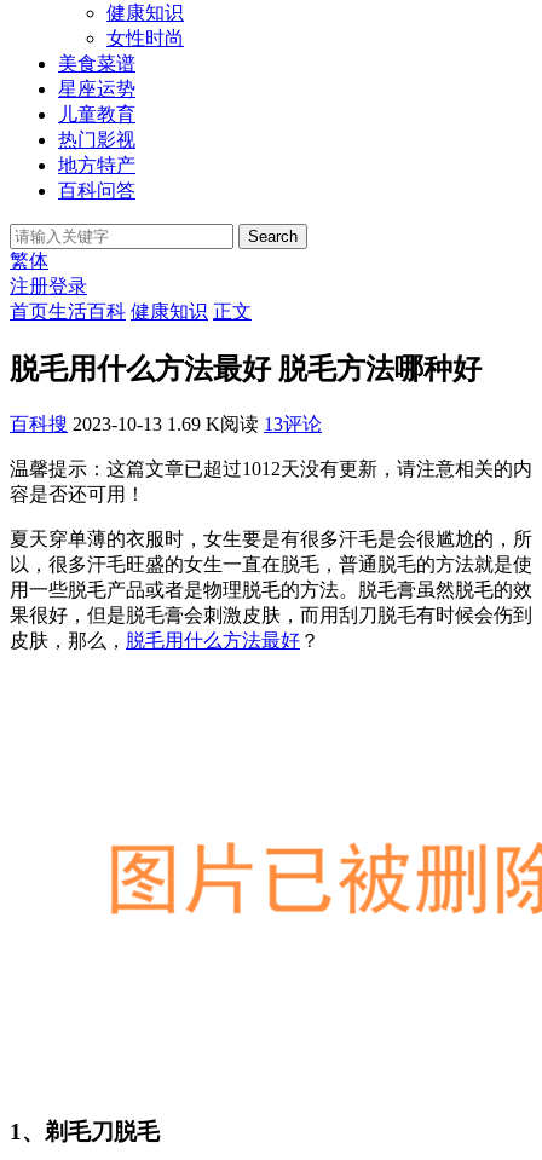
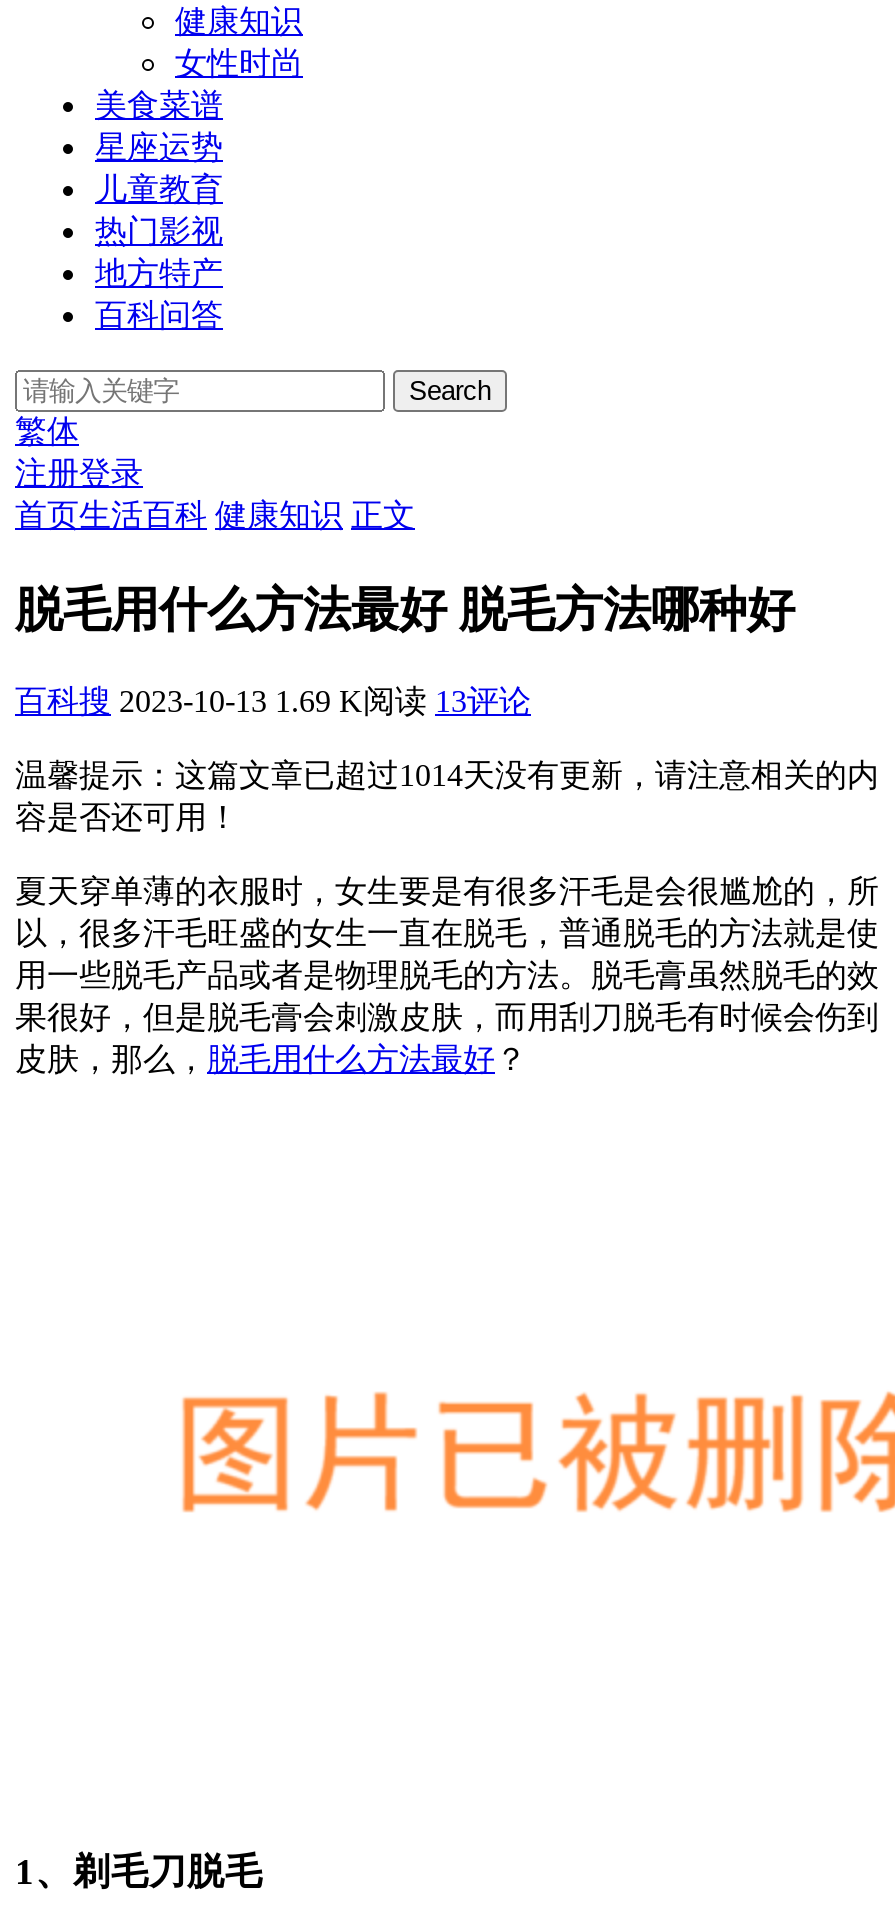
- 温馨提示：这篇文章已超过1012天没有更新，请注意相关的内
+ 温馨提示：这篇文章已超过1014天没有更新，请注意相关的内
